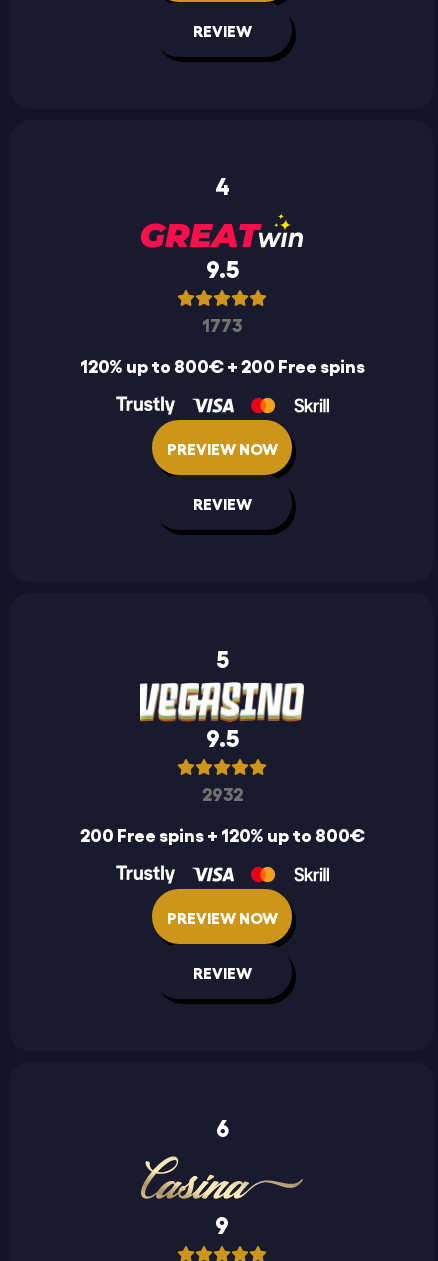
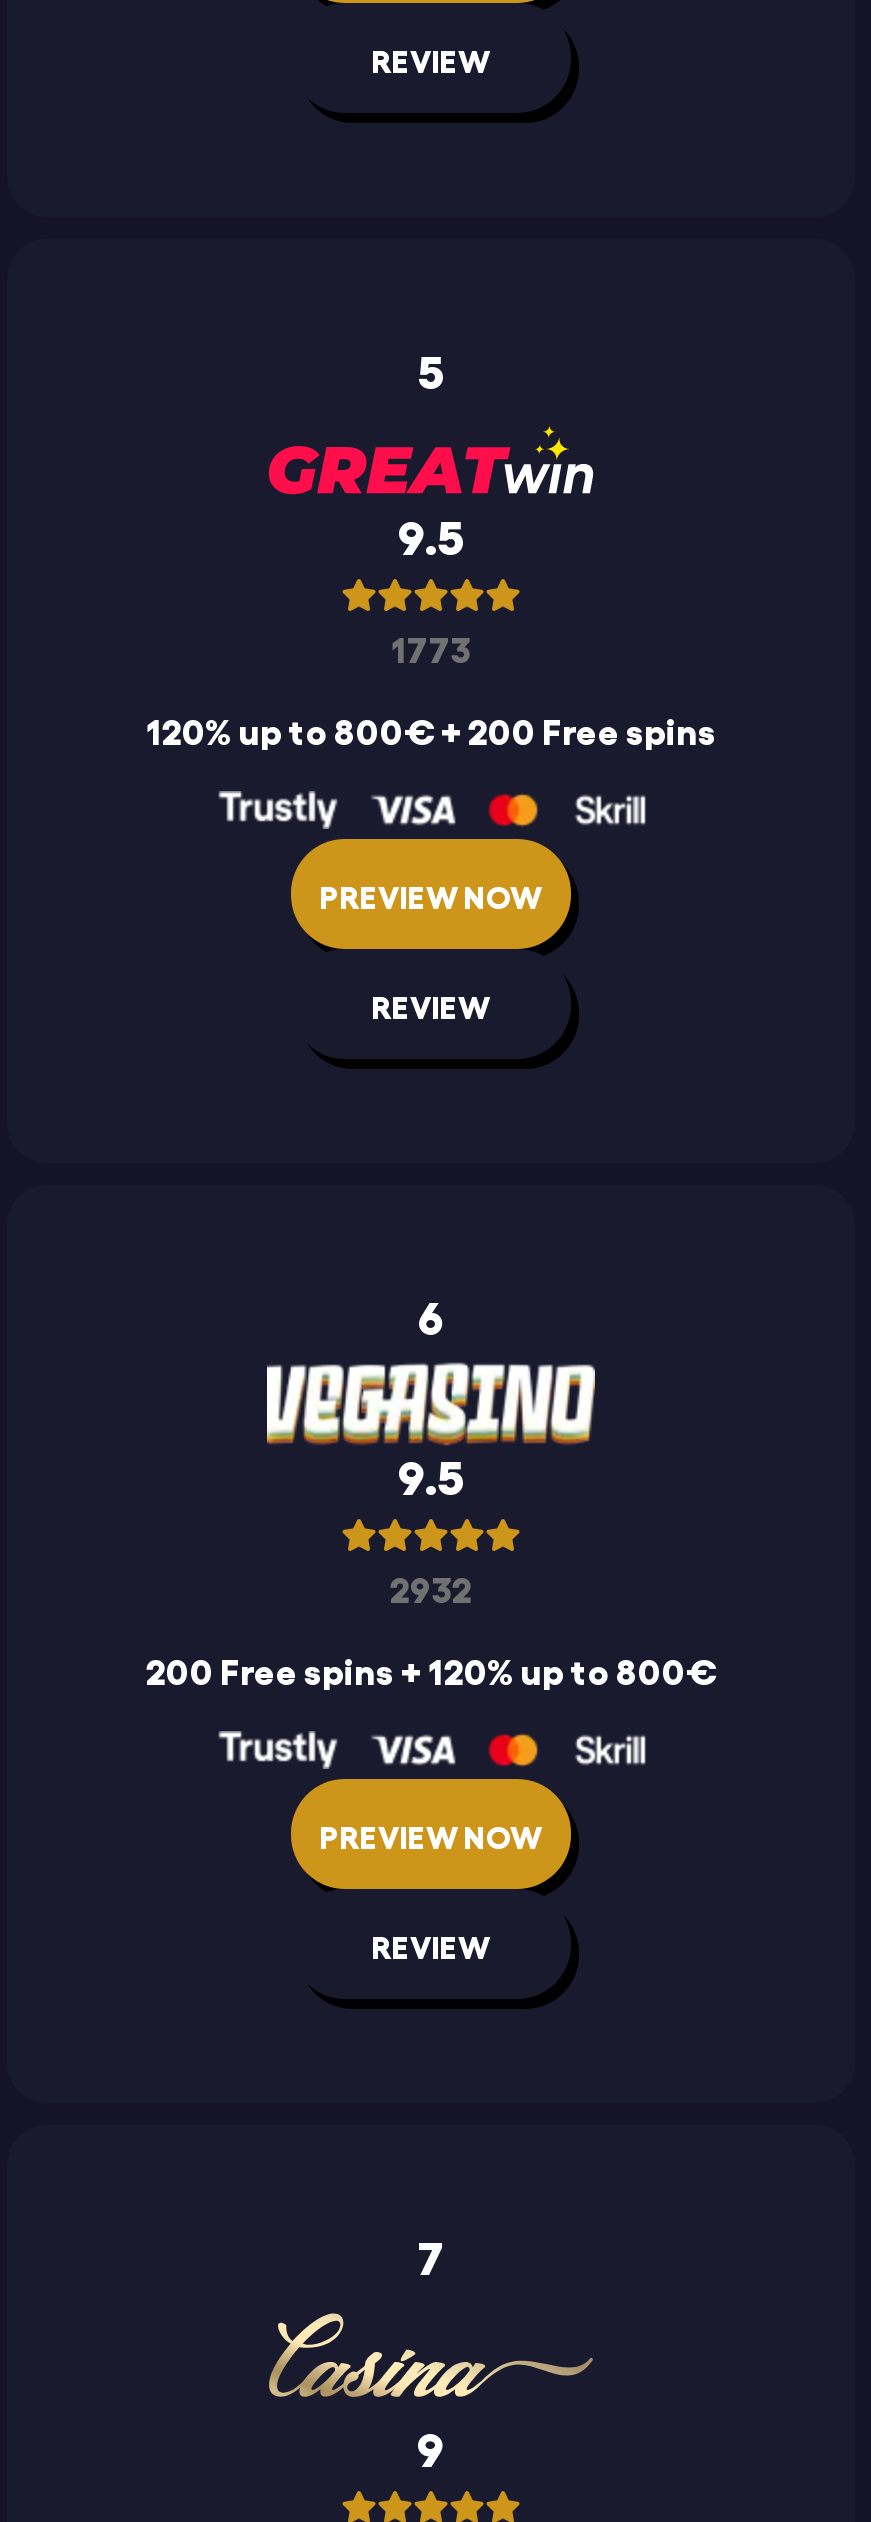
- 4
+ 5

- 5
+ 6

- 6
+ 7
